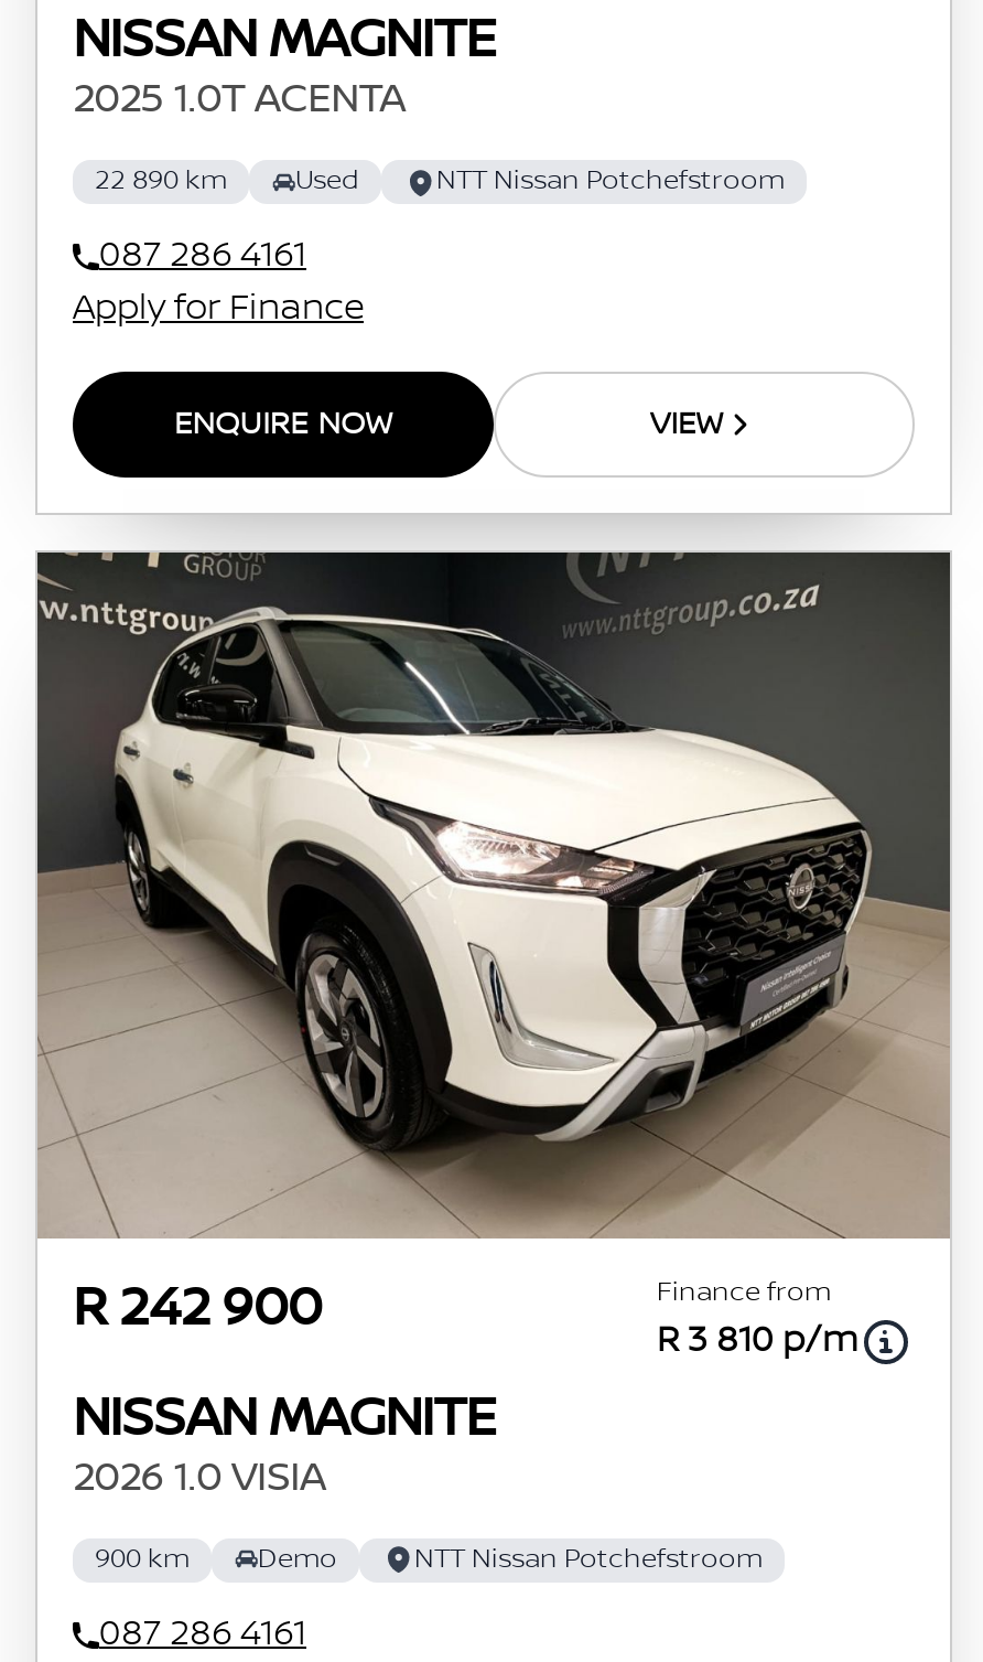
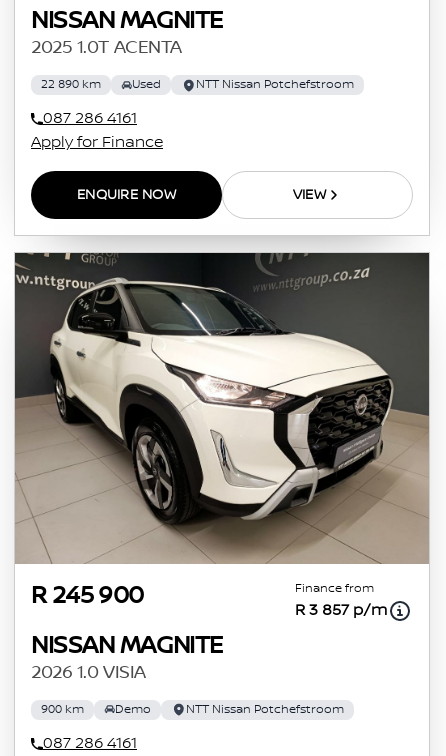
- R 242 900
+ R 245 900

- R 3 810 p/m
+ R 3 857 p/m
